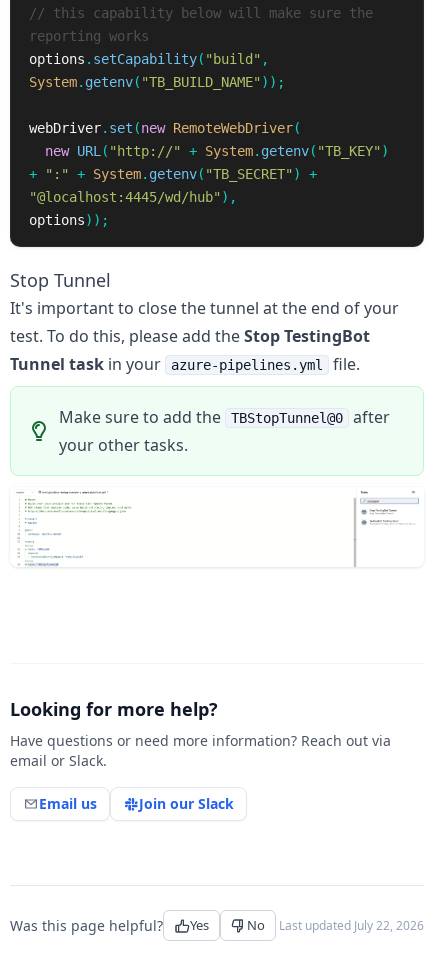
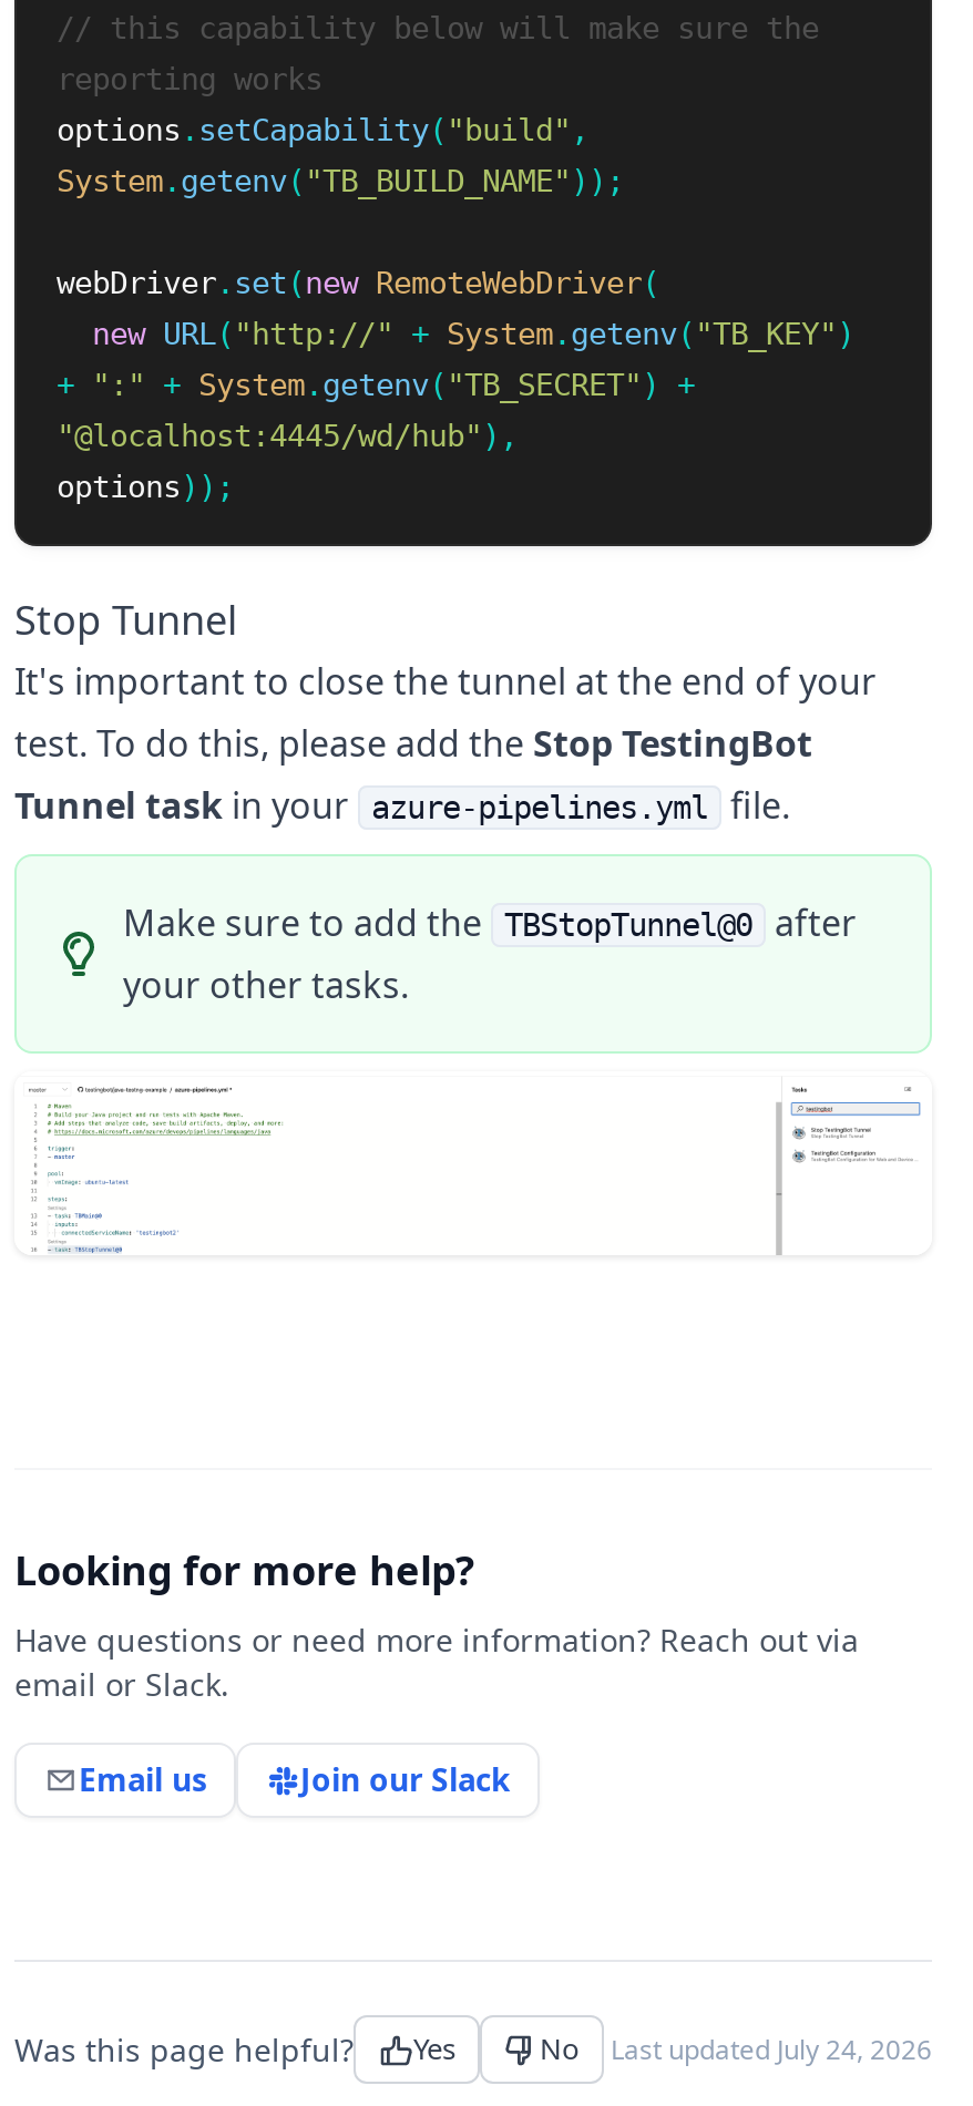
- Last updated July 22, 2026
+ Last updated July 24, 2026
